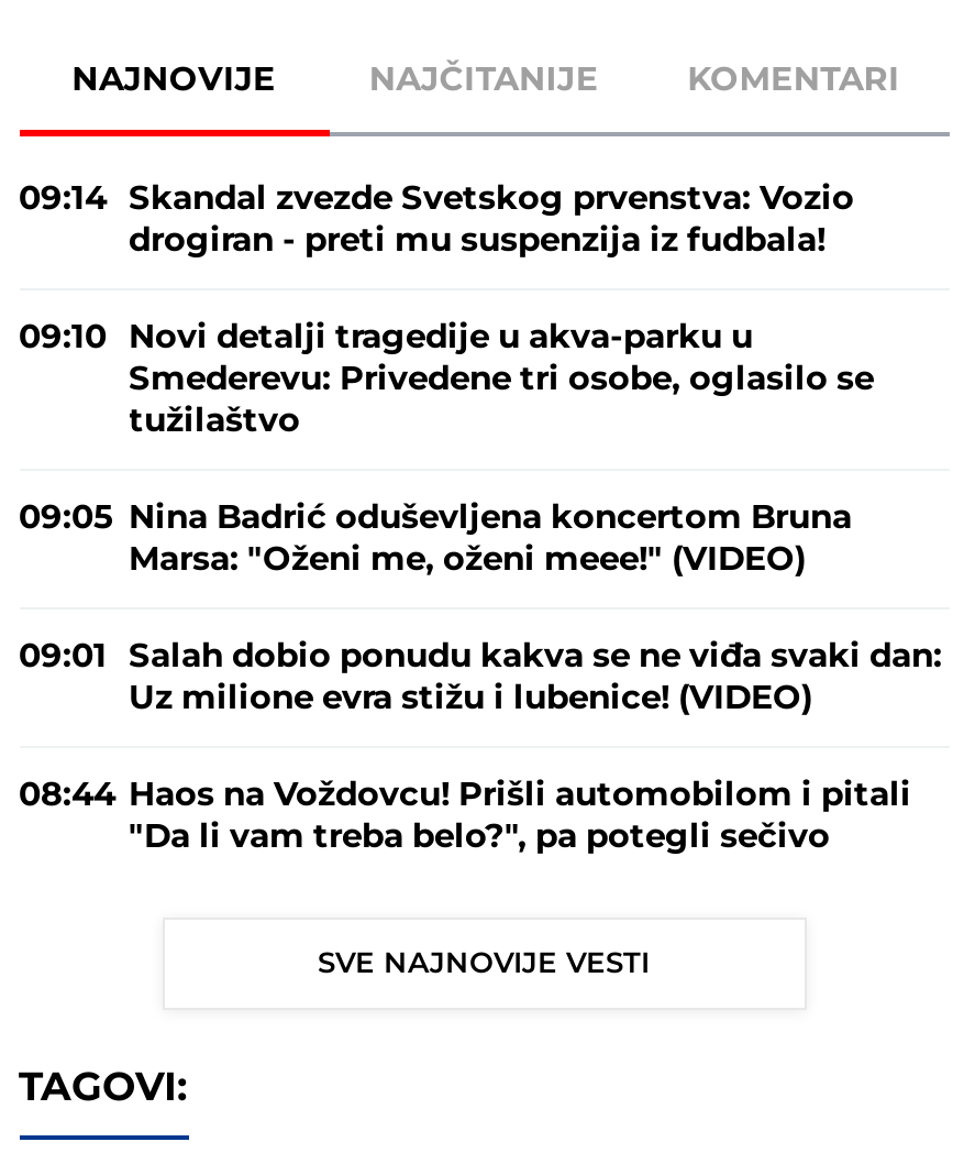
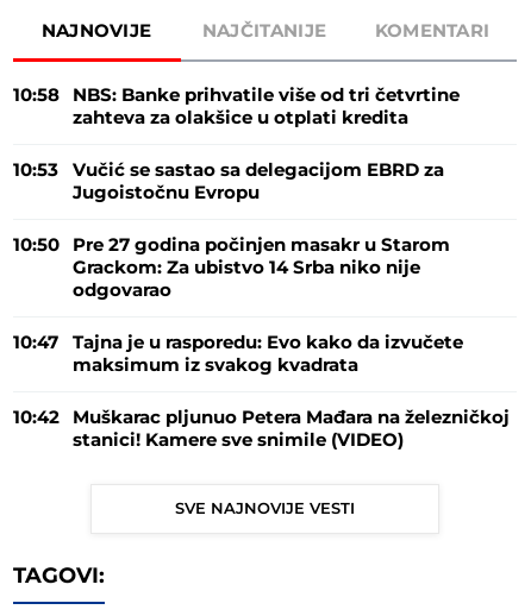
- 09:14
+ 10:58

- Skandal zvezde Svetskog prvenstva: Vozio
- drogiran - preti mu suspenzija iz fudbala!
+ NBS: Banke prihvatile više od tri četvrtine
+ zahteva za olakšice u otplati kredita

- 09:10
+ 10:53

- Novi detalji tragedije u akva-parku u
- Smederevu: Privedene tri osobe, oglasilo se
- tužilaštvo
+ Vučić se sastao sa delegacijom EBRD za
+ Jugoistočnu Evropu

- 09:05
+ 10:50

- Nina Badrić oduševljena koncertom Bruna
- Marsa: "Oženi me, oženi meee!" (VIDEO)
+ Pre 27 godina počinjen masakr u Starom
+ Grackom: Za ubistvo 14 Srba niko nije
+ odgovarao

- 09:01
+ 10:47

- Salah dobio ponudu kakva se ne viđa svaki dan:
- Uz milione evra stižu i lubenice! (VIDEO)
+ Tajna je u rasporedu: Evo kako da izvučete
+ maksimum iz svakog kvadrata

- 08:44
+ 10:42

- Haos na Voždovcu! Prišli automobilom i pitali
- "Da li vam treba belo?", pa potegli sečivo
+ Muškarac pljunuo Petera Mađara na železničkoj
+ stanici! Kamere sve snimile (VIDEO)
